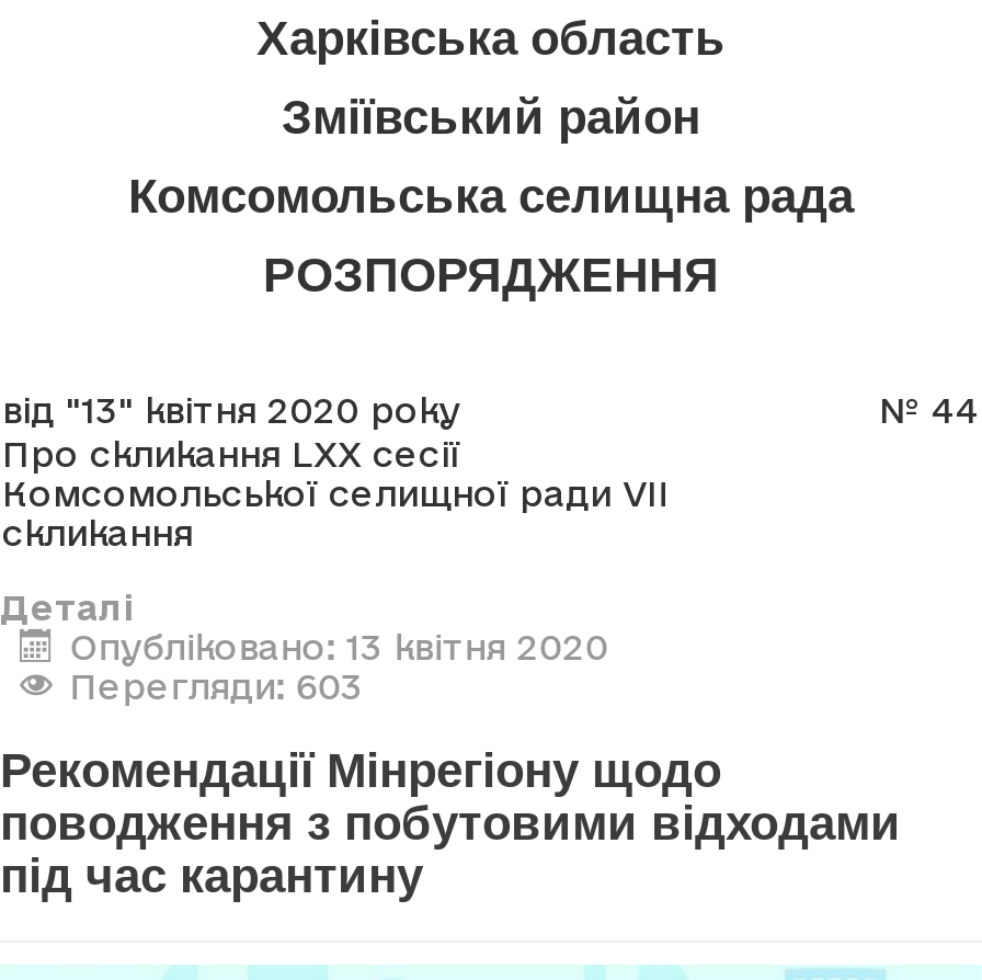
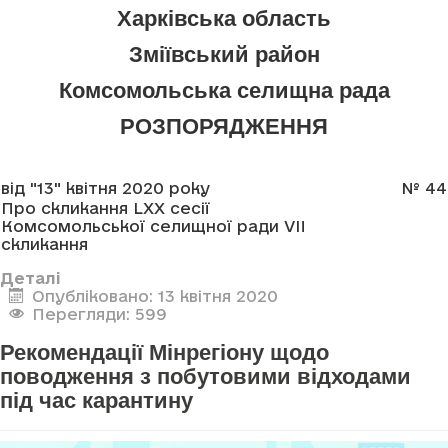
- Перегляди: 603
+ Перегляди: 599
